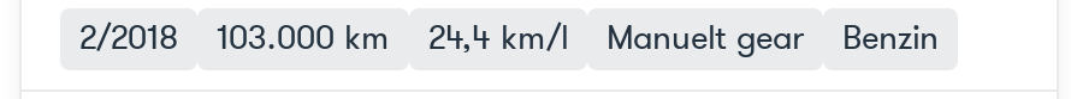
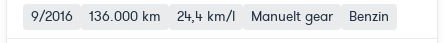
- 2/2018
- 103.000 km
+ 9/2016
+ 136.000 km
